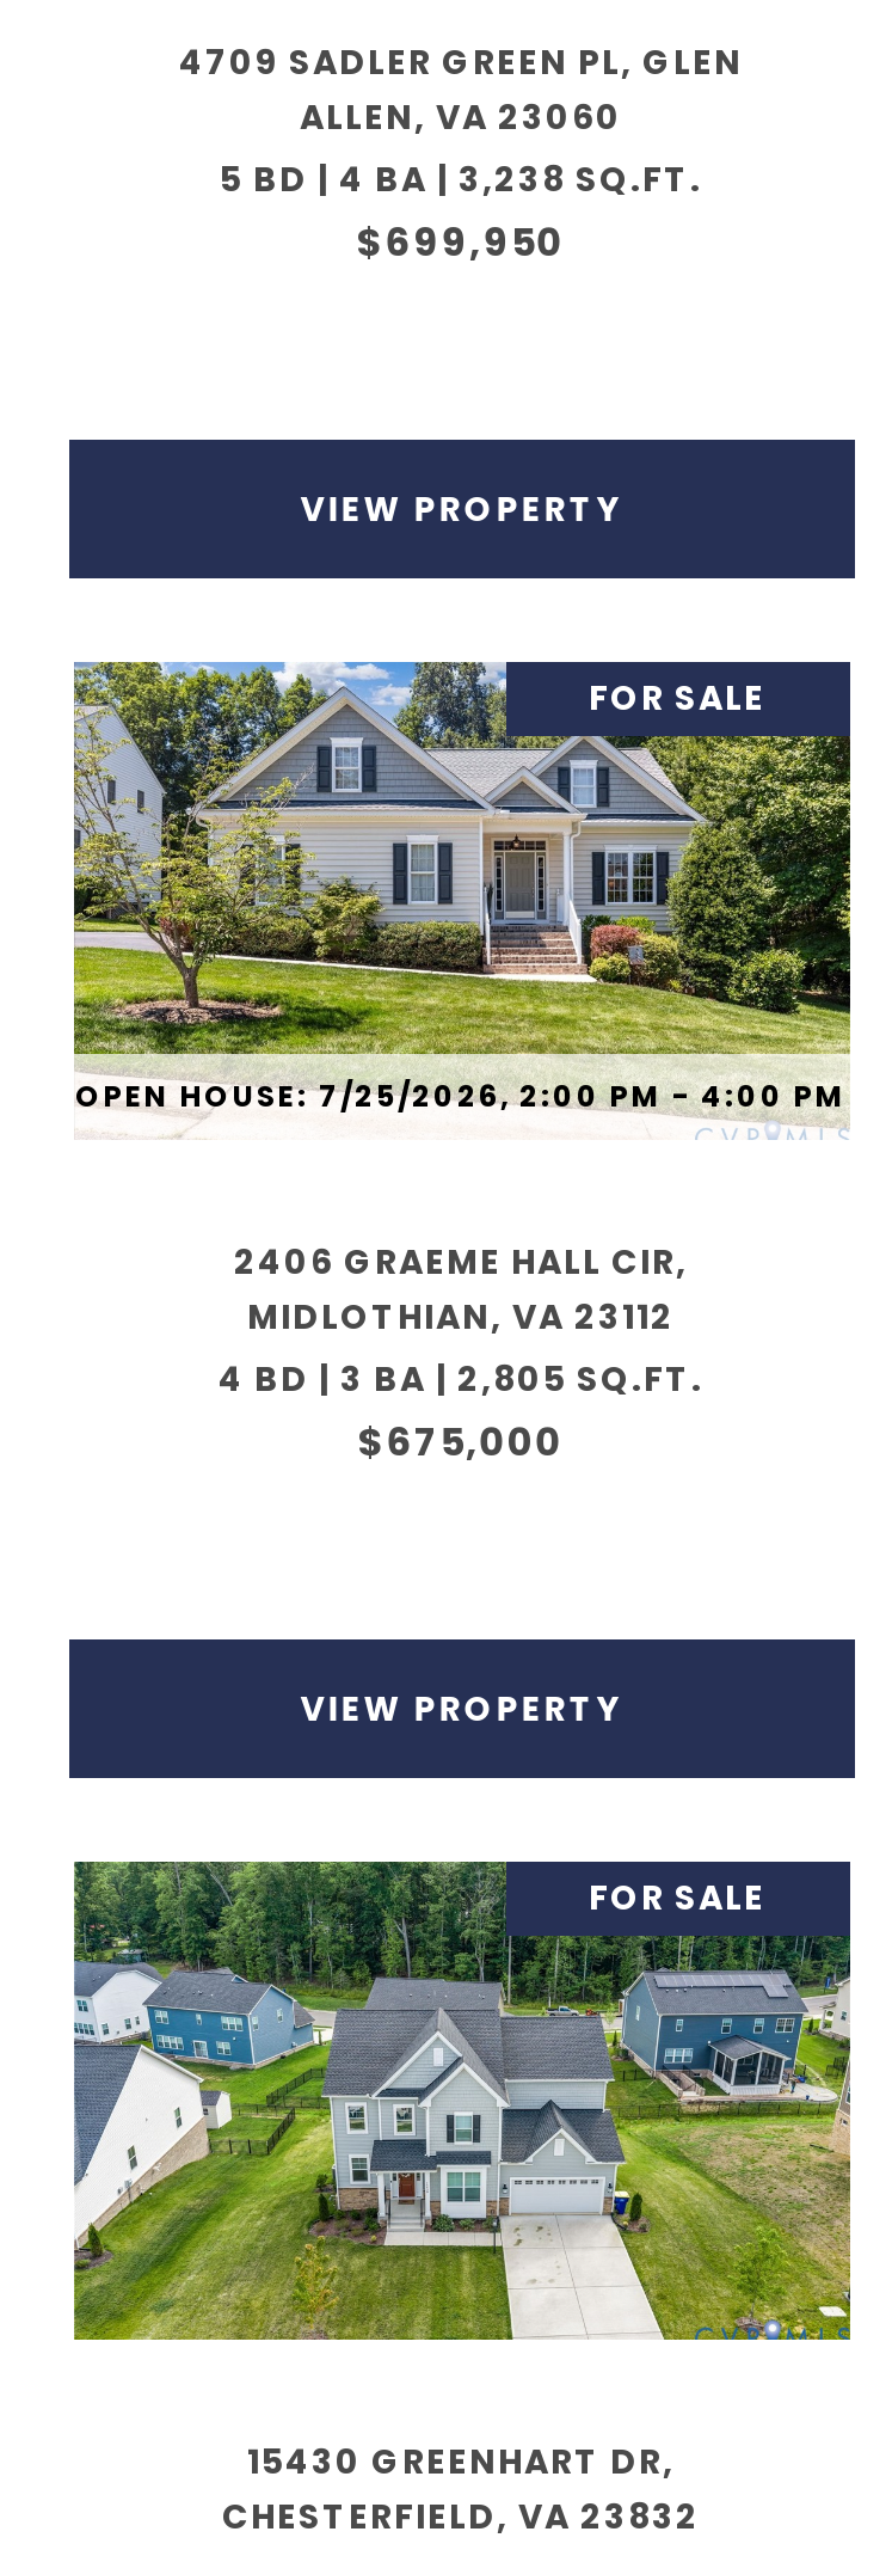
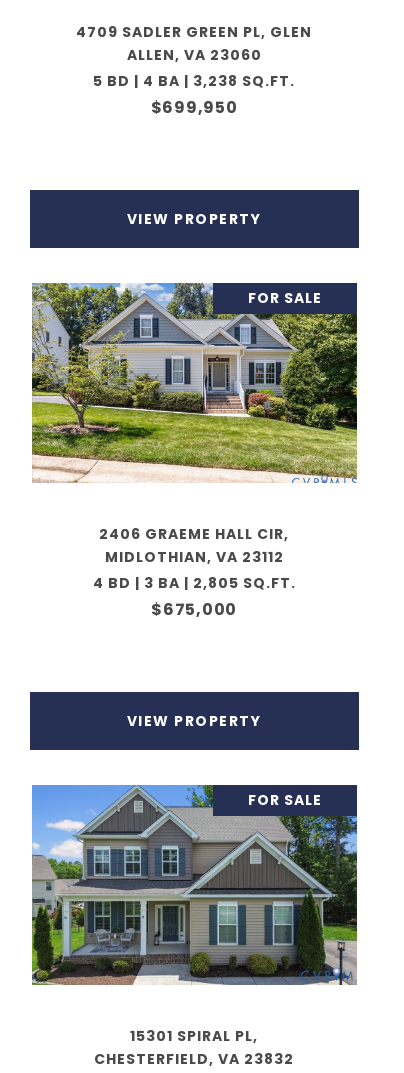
- OPEN HOUSE: 7/25/2026, 2:00 PM - 4:00 PM

- [image]
- 15430 GREENHART DR,
+ [image]
+ 15301 SPIRAL PL,
